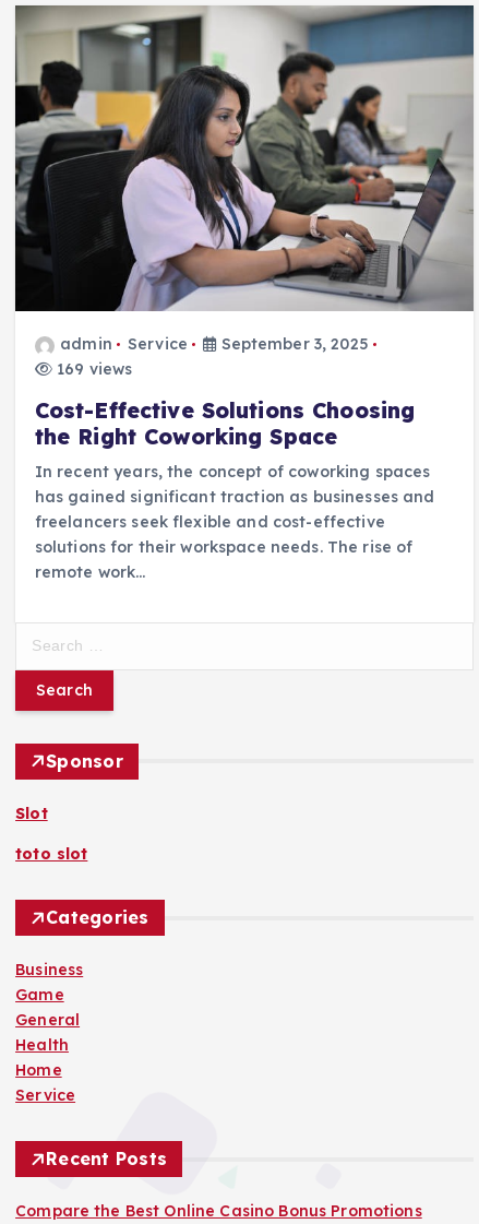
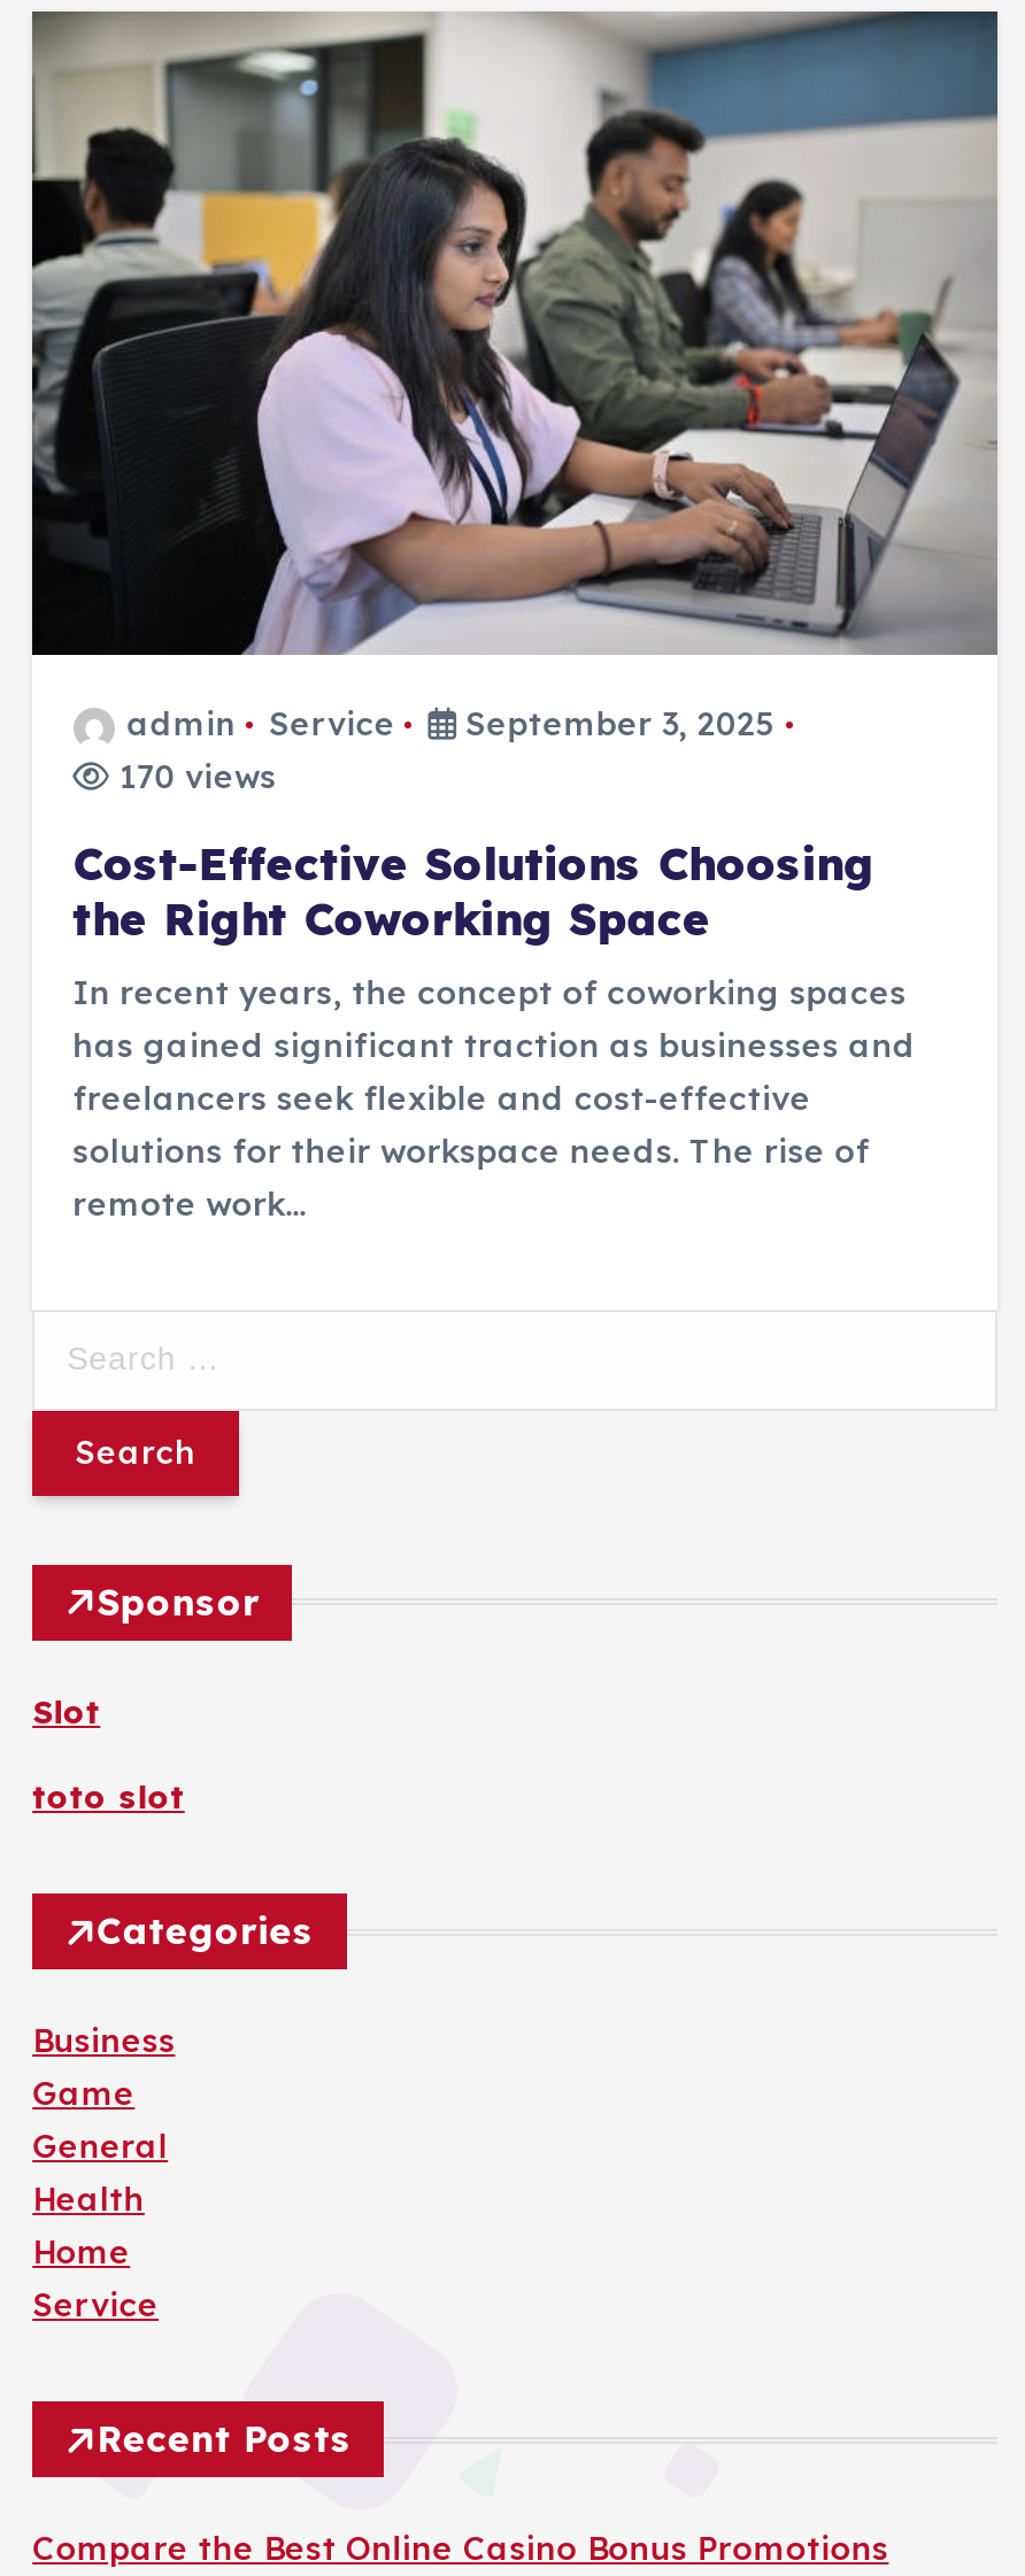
- 169 views
+ 170 views
